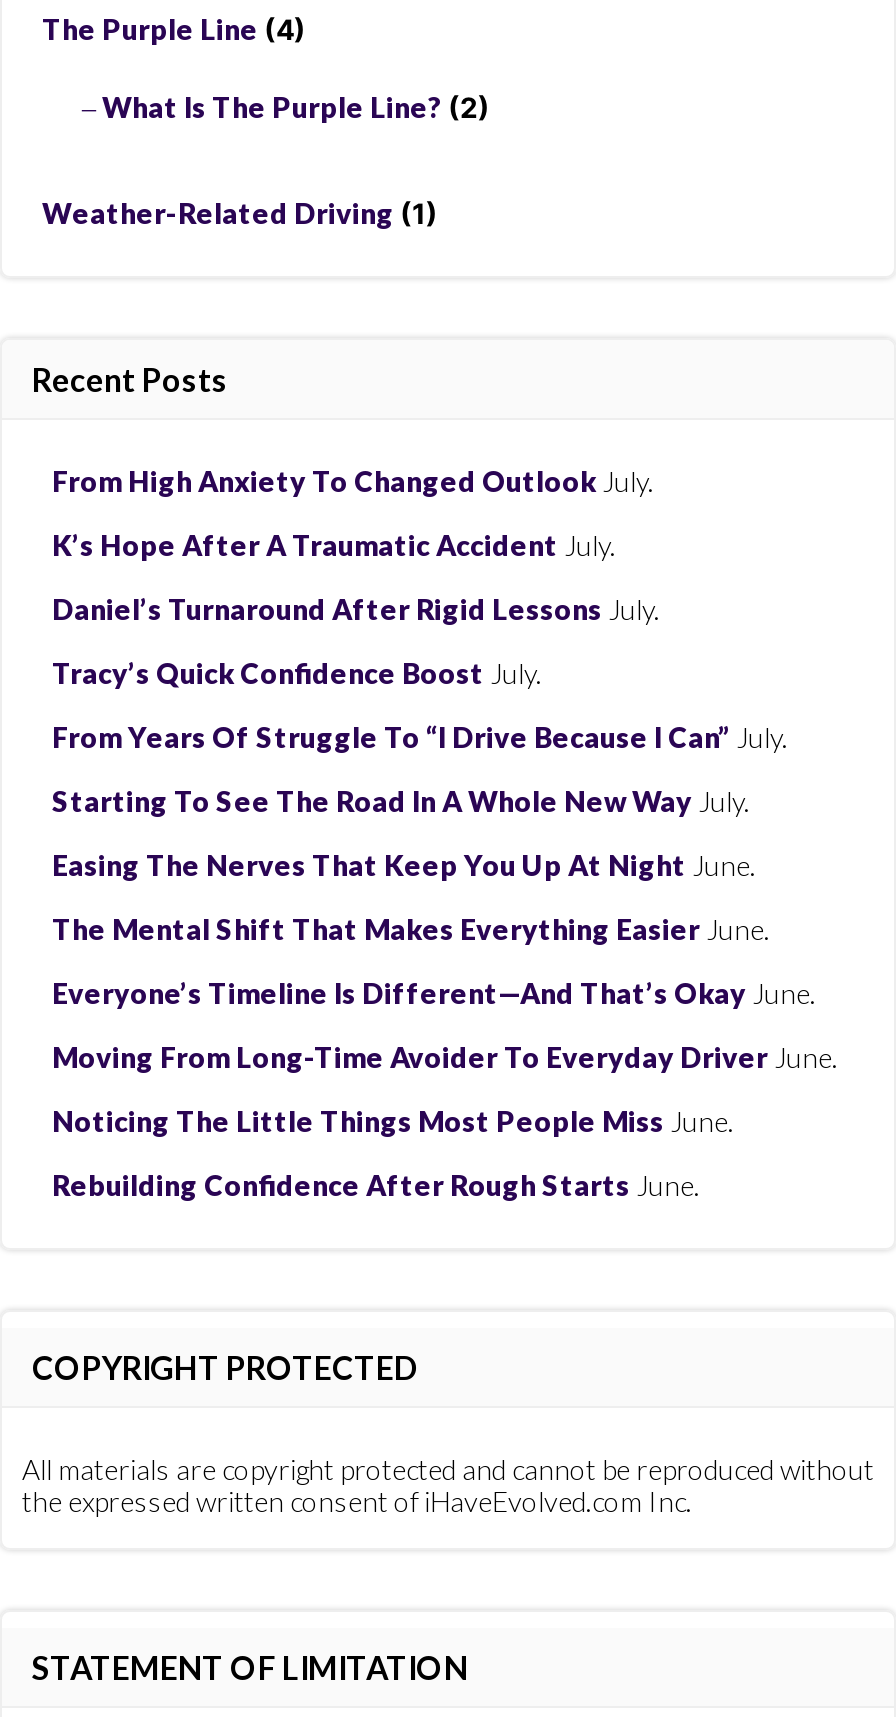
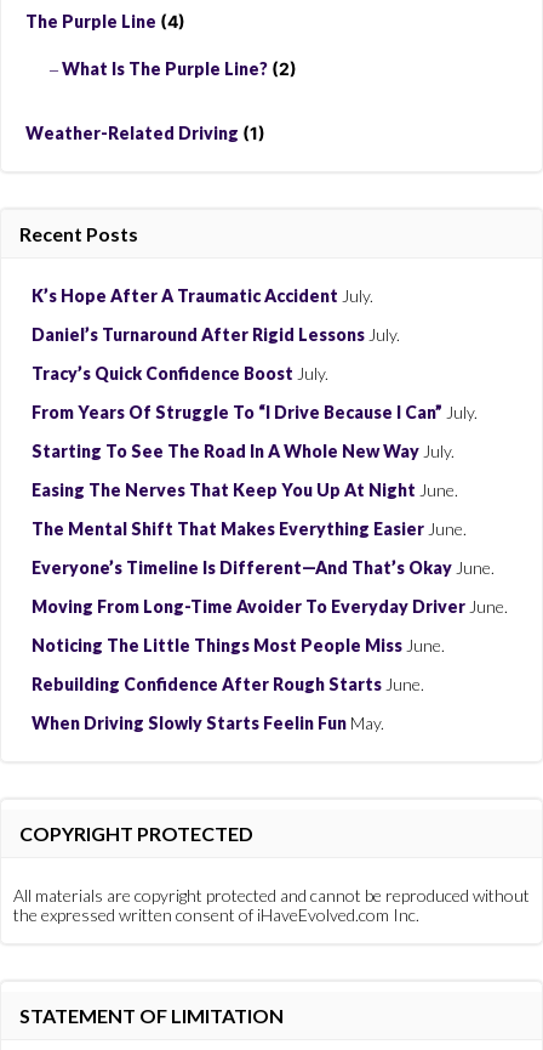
- From High Anxiety To Changed Outlook July.

moved up: K’s Hope After A Traumatic Accident July. | Daniel’s Turnaround After Rigid Lessons July. | Tracy’s Quick Confidence Boost July. | ... | Noticing The Little Things Most People Miss June. | Rebuilding Confidence After Rough Starts June.

+ When Driving Slowly Starts Feelin Fun May.
